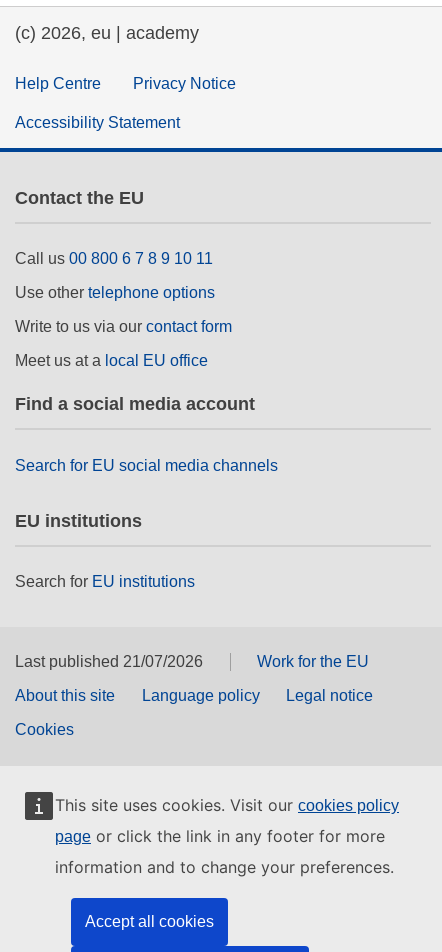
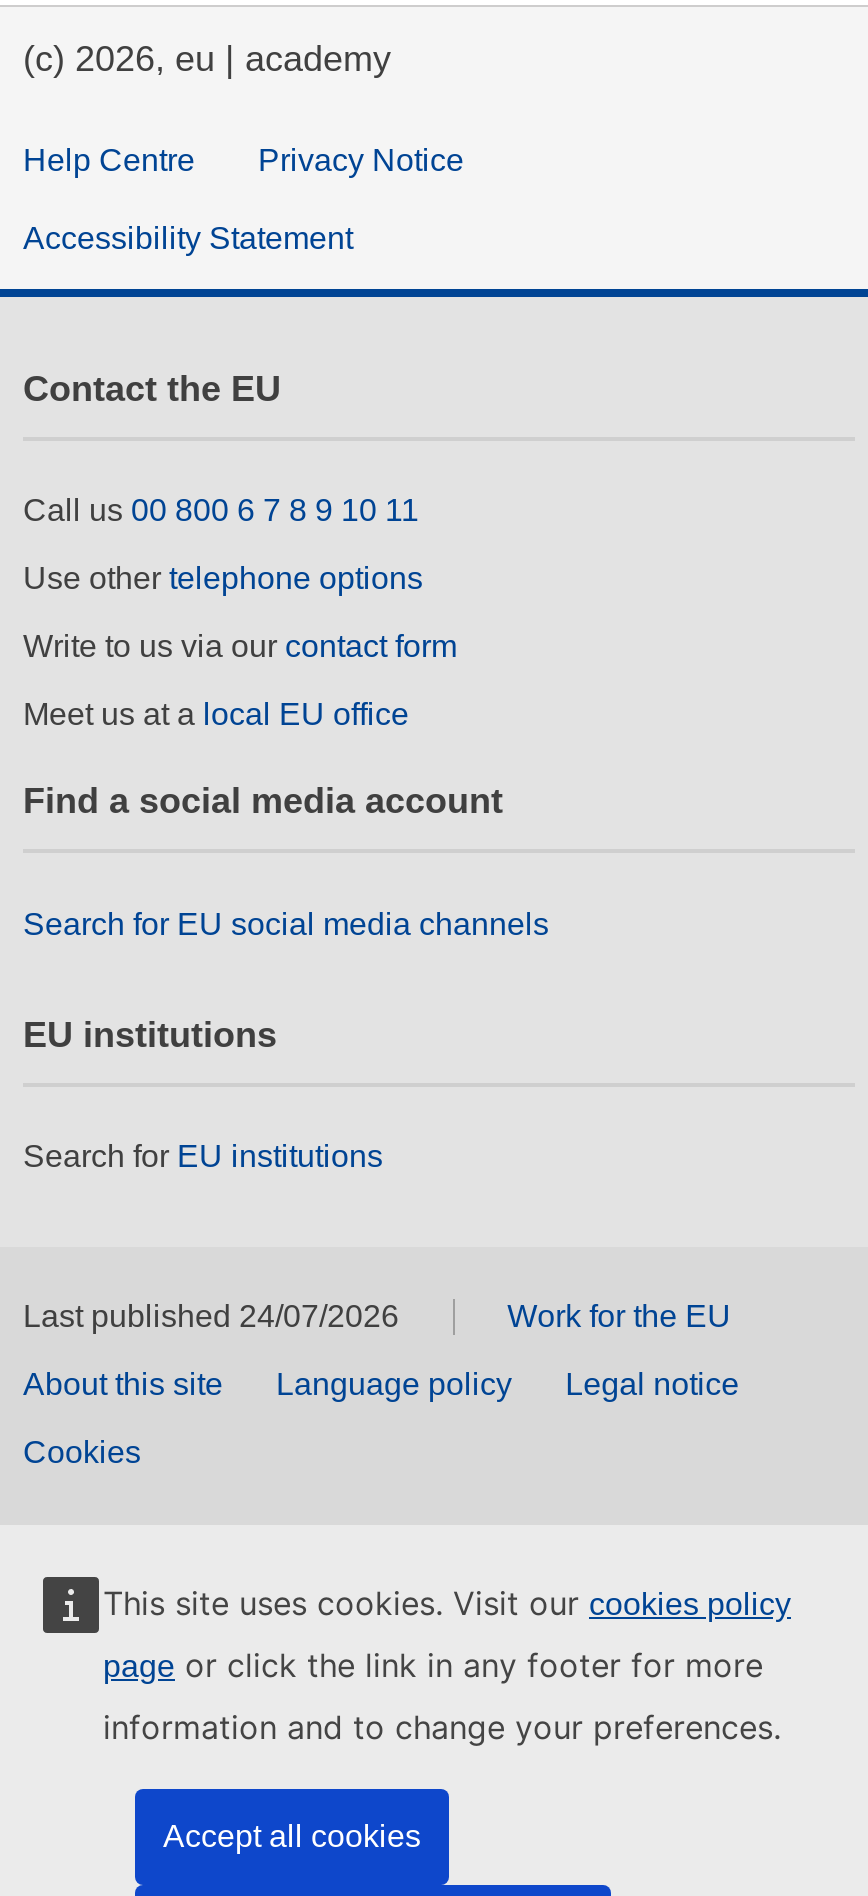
- Last published 21/07/2026
+ Last published 24/07/2026
